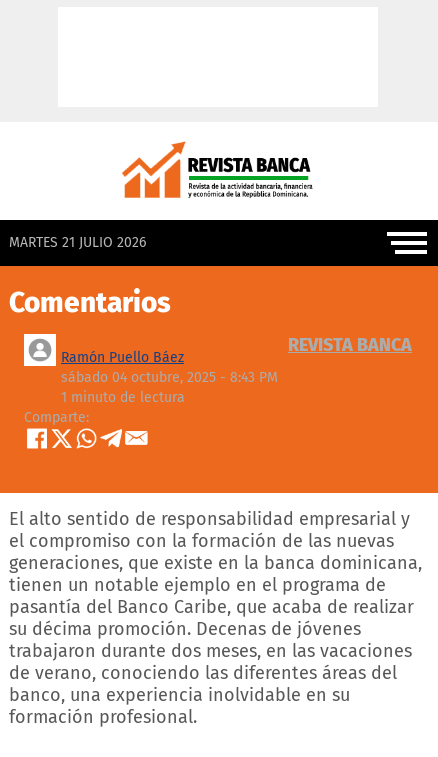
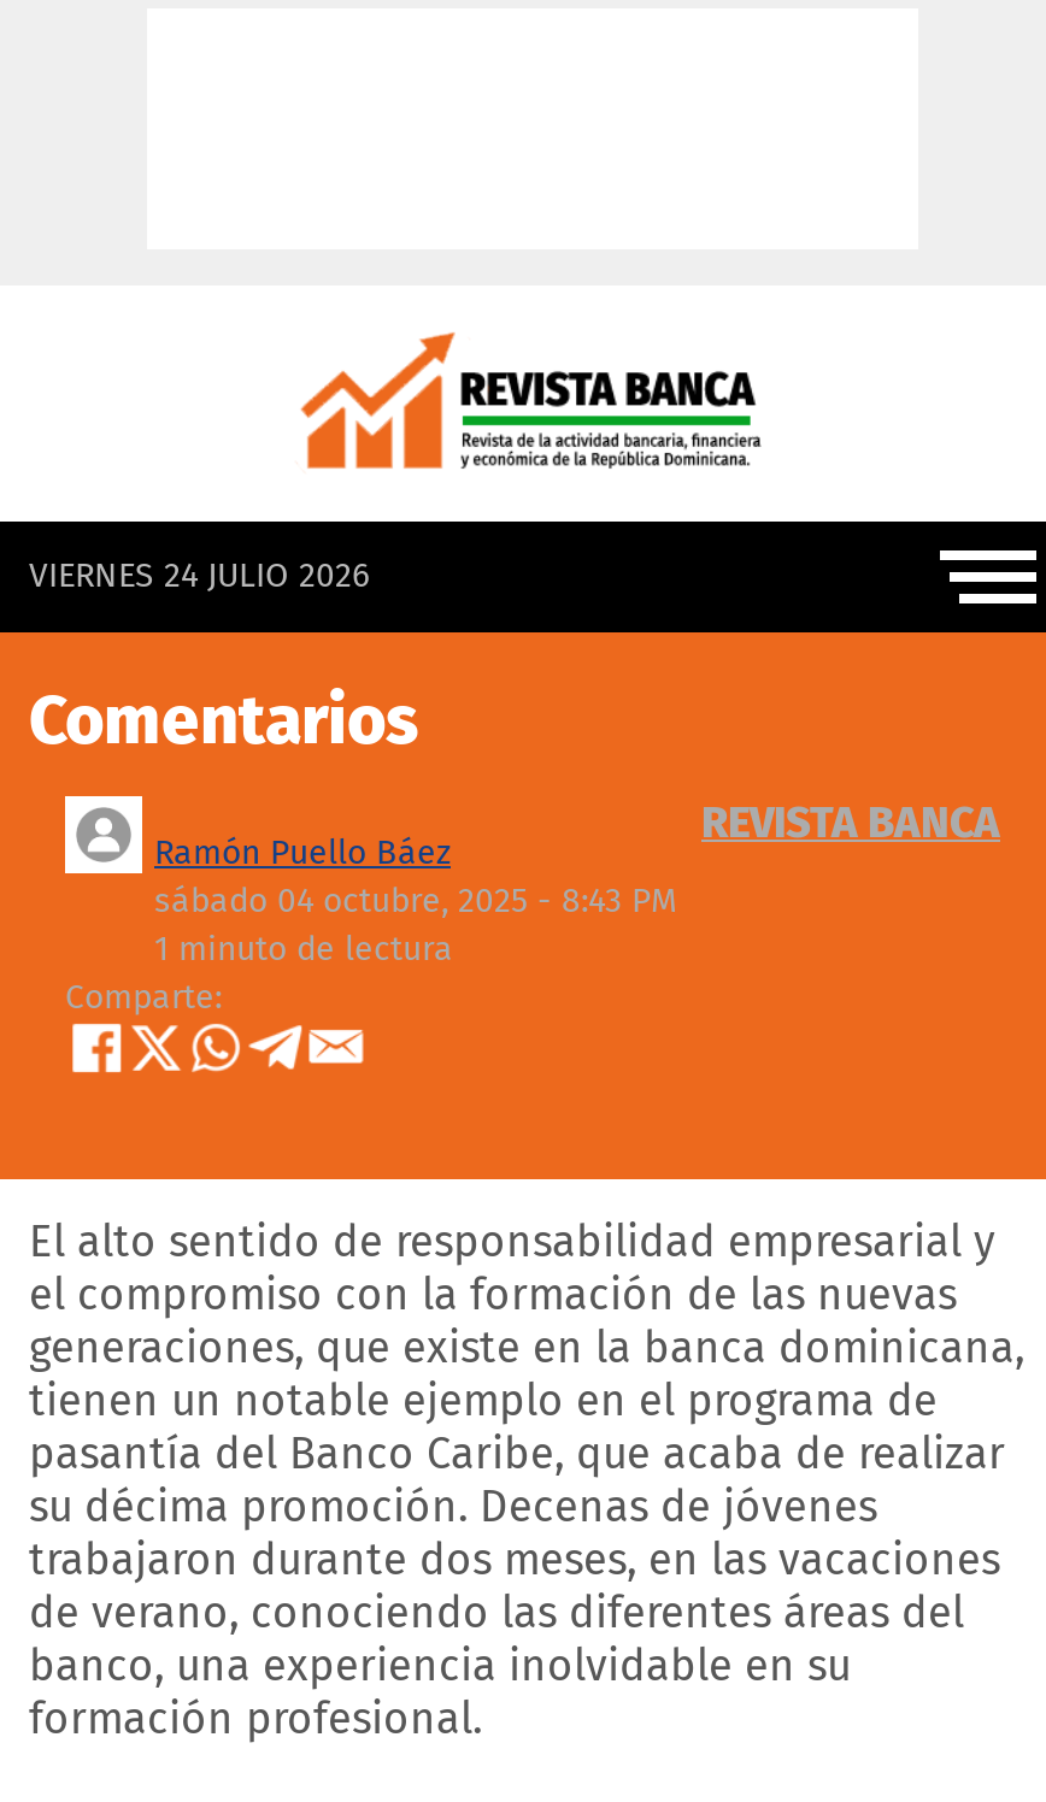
- MARTES 21 JULIO 2026
+ VIERNES 24 JULIO 2026
